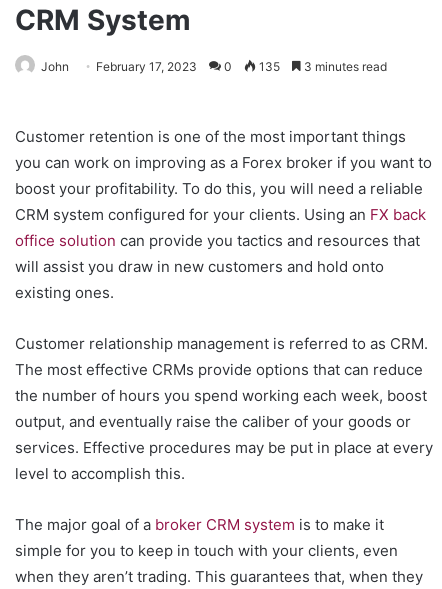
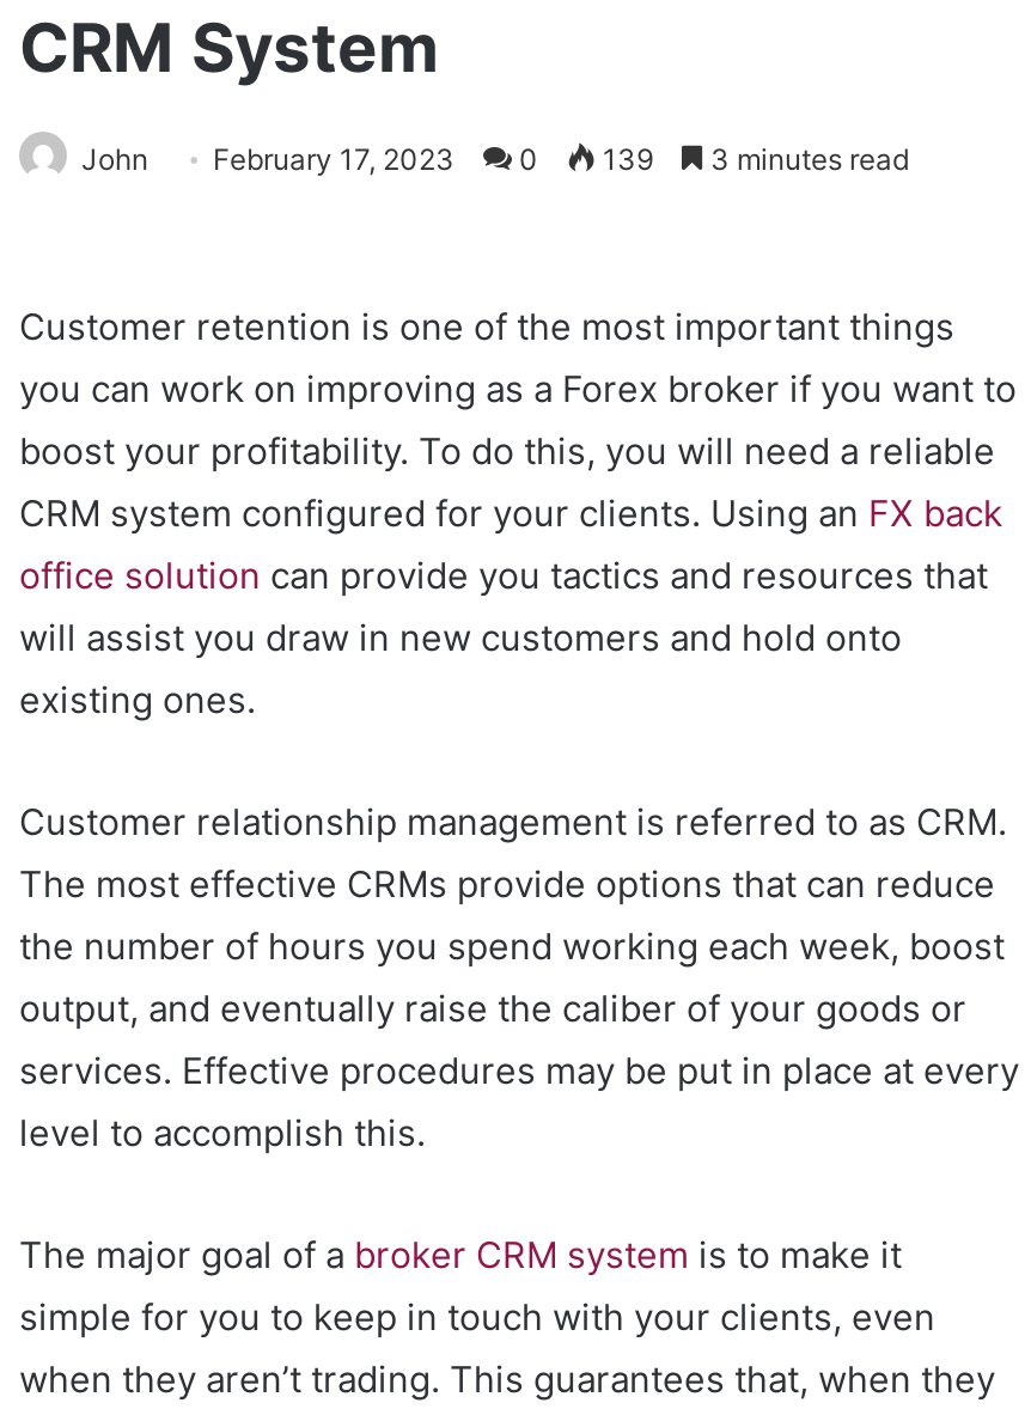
- John February 17, 2023 0 135 3 minutes read
+ John February 17, 2023 0 139 3 minutes read
